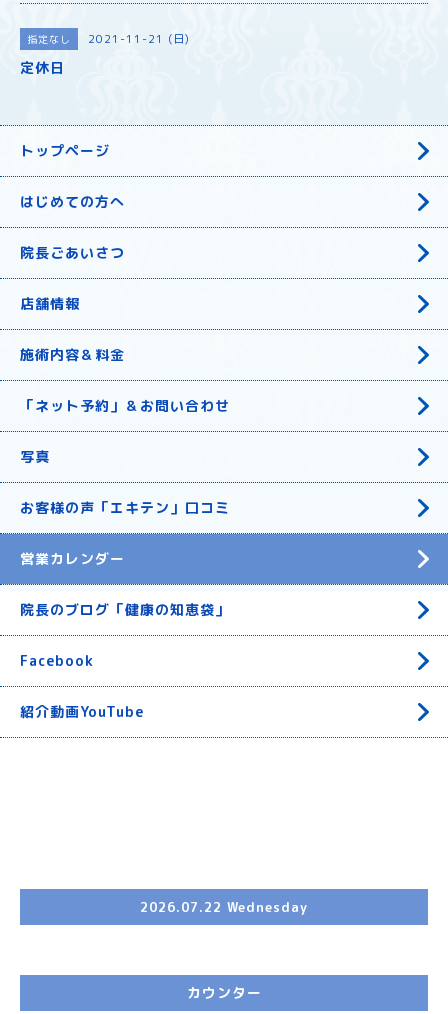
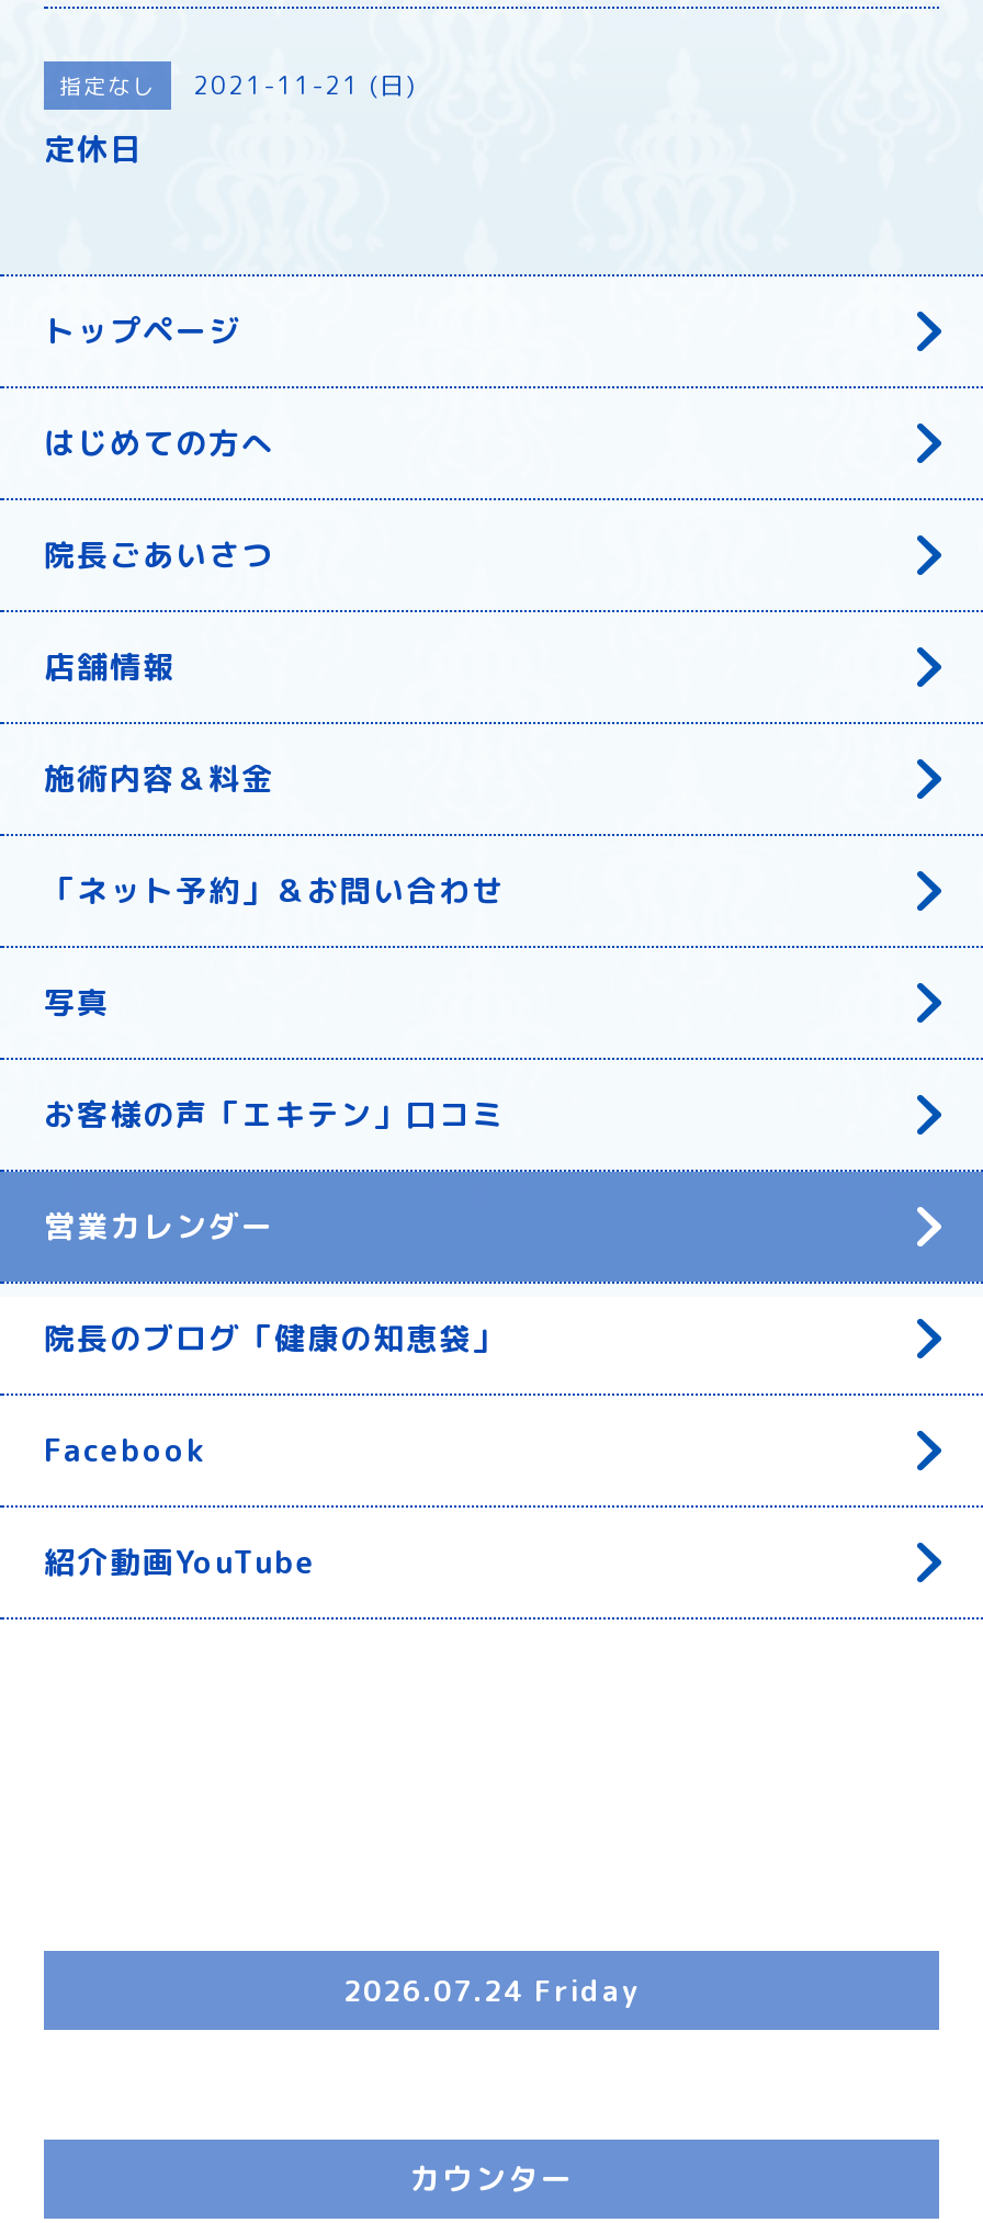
- 2026.07.22 Wednesday
+ 2026.07.24 Friday
